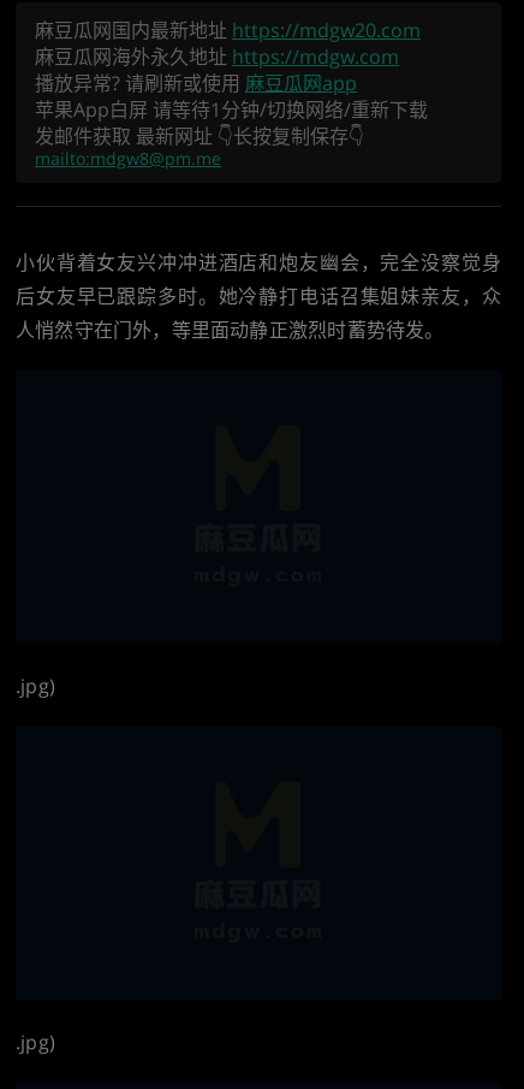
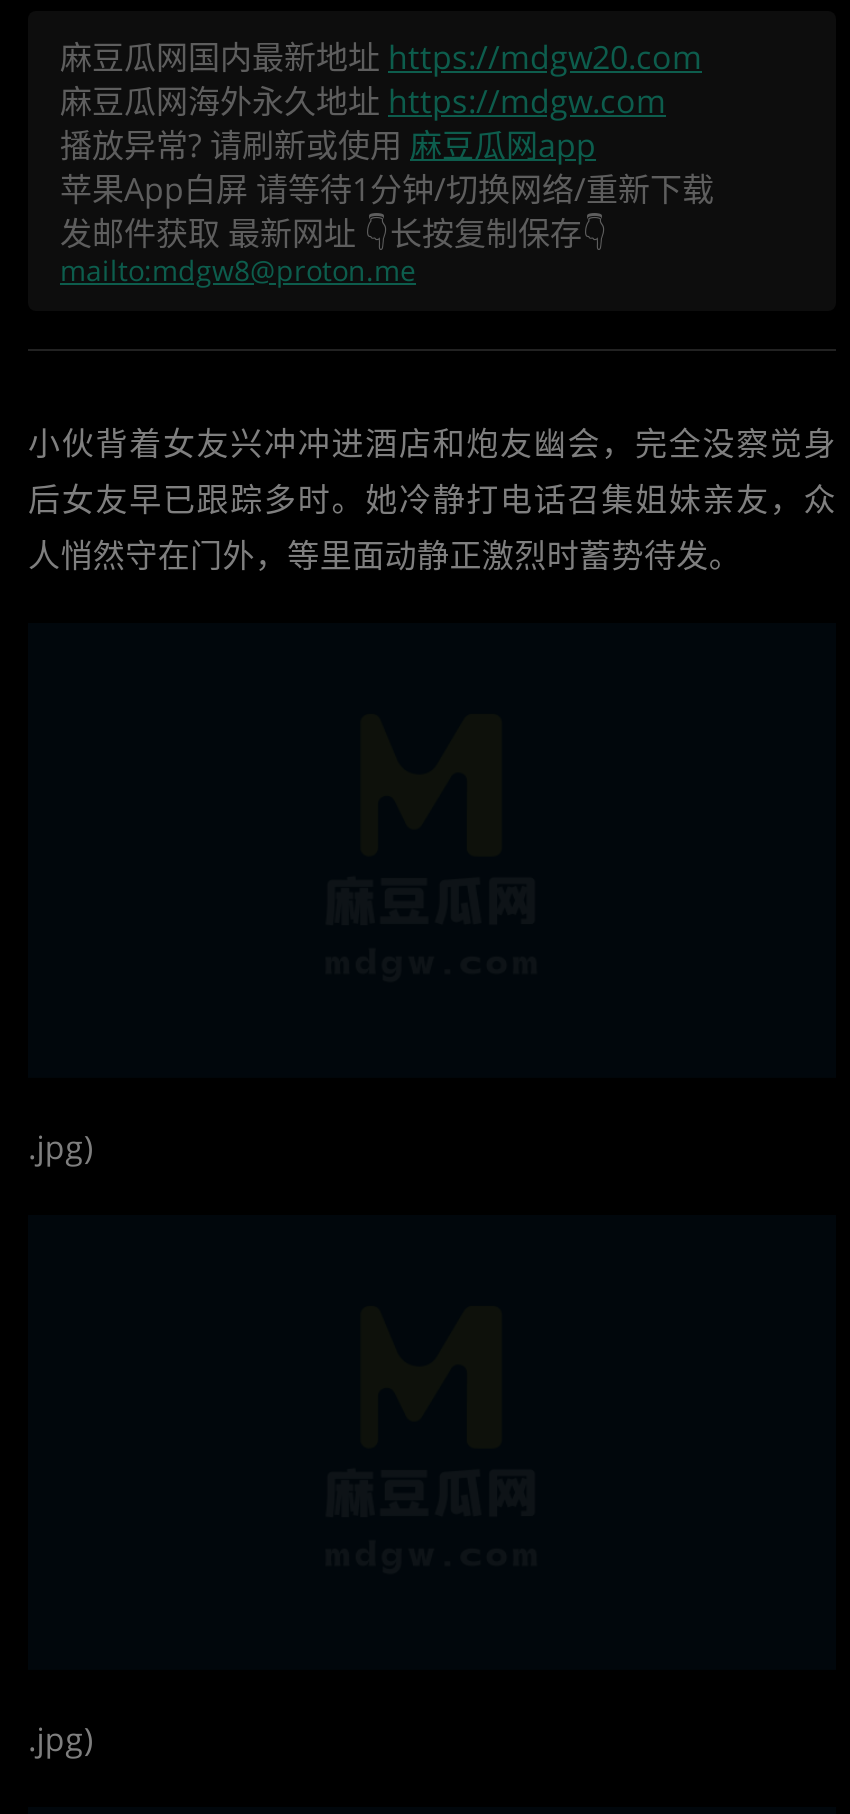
- mailto:mdgw8@pm.me
+ mailto:mdgw8@proton.me
